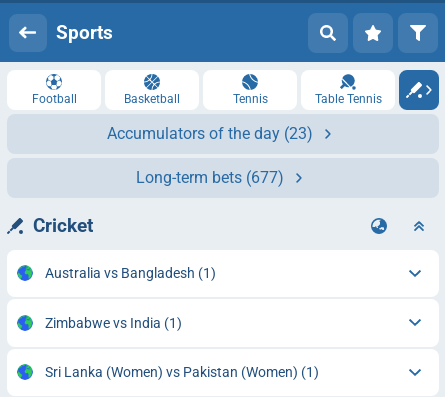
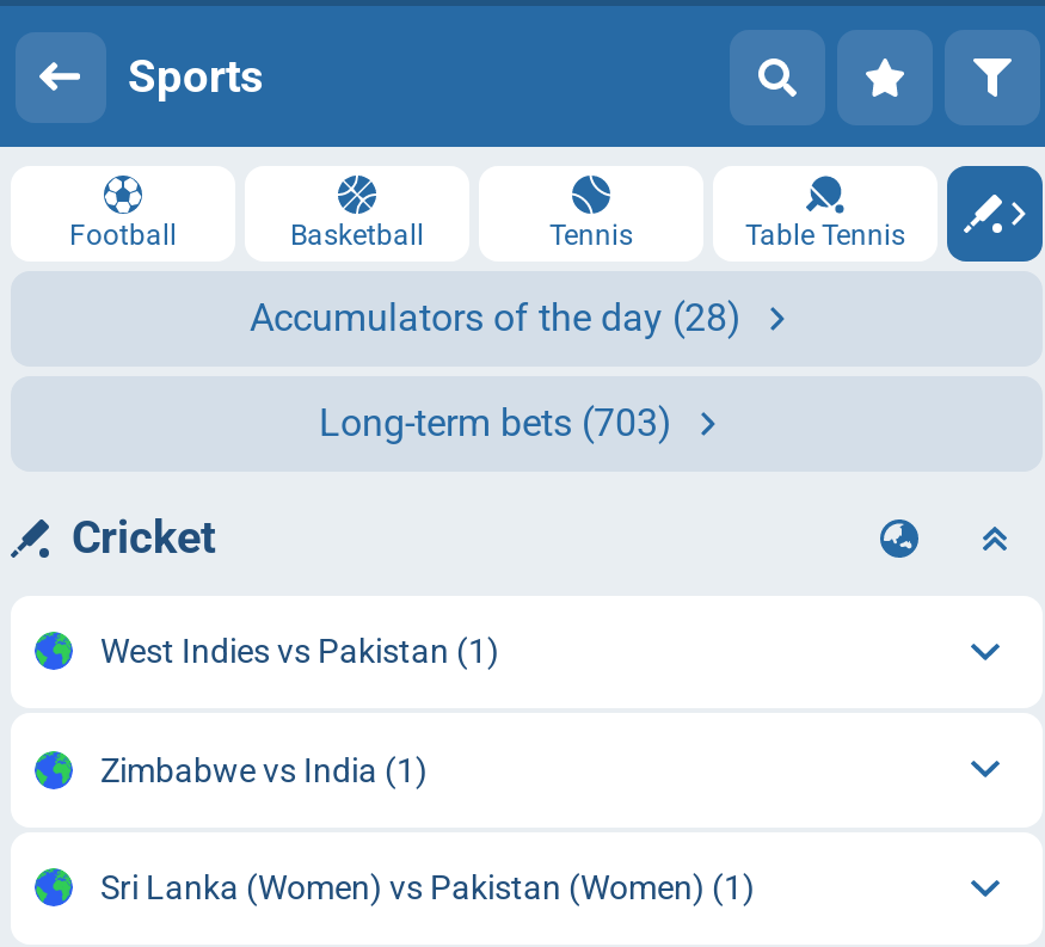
- Accumulators of the day (23)
+ Accumulators of the day (28)

- Long-term bets (677)
+ Long-term bets (703)

- Australia vs Bangladesh (1)
+ West Indies vs Pakistan (1)
